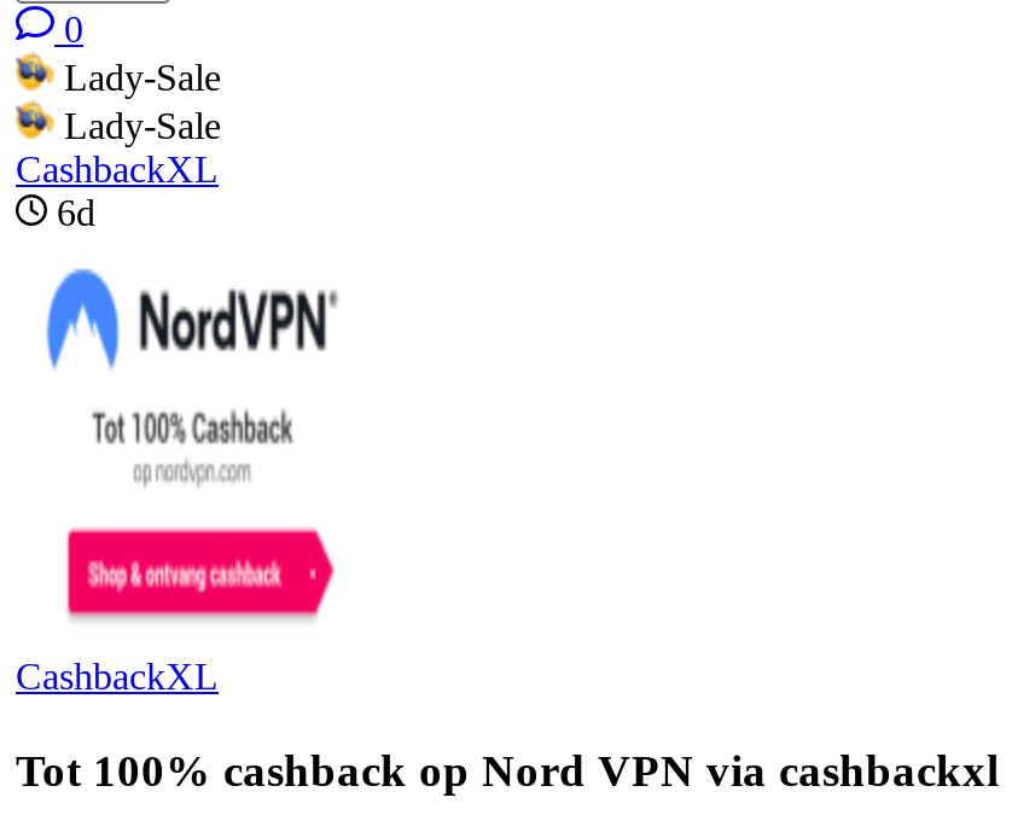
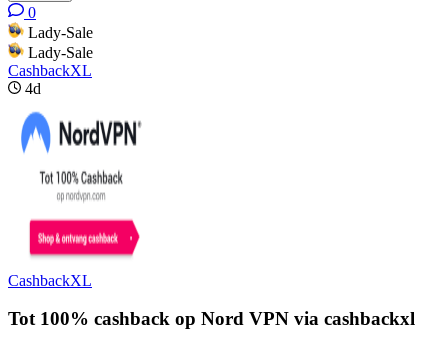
- 6d
+ 4d
